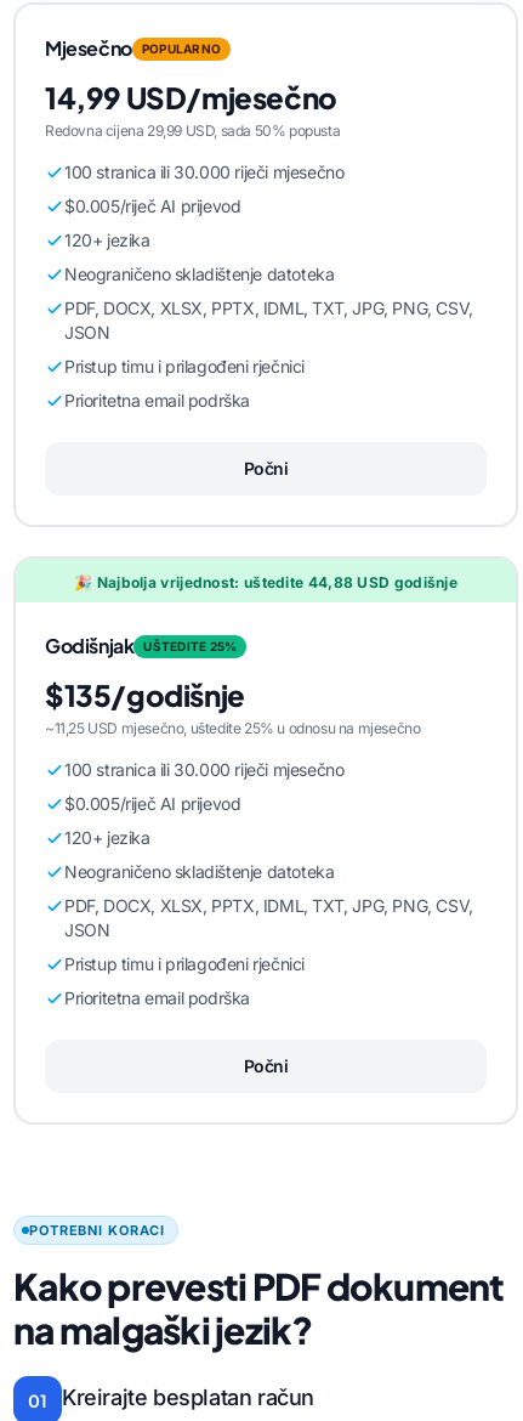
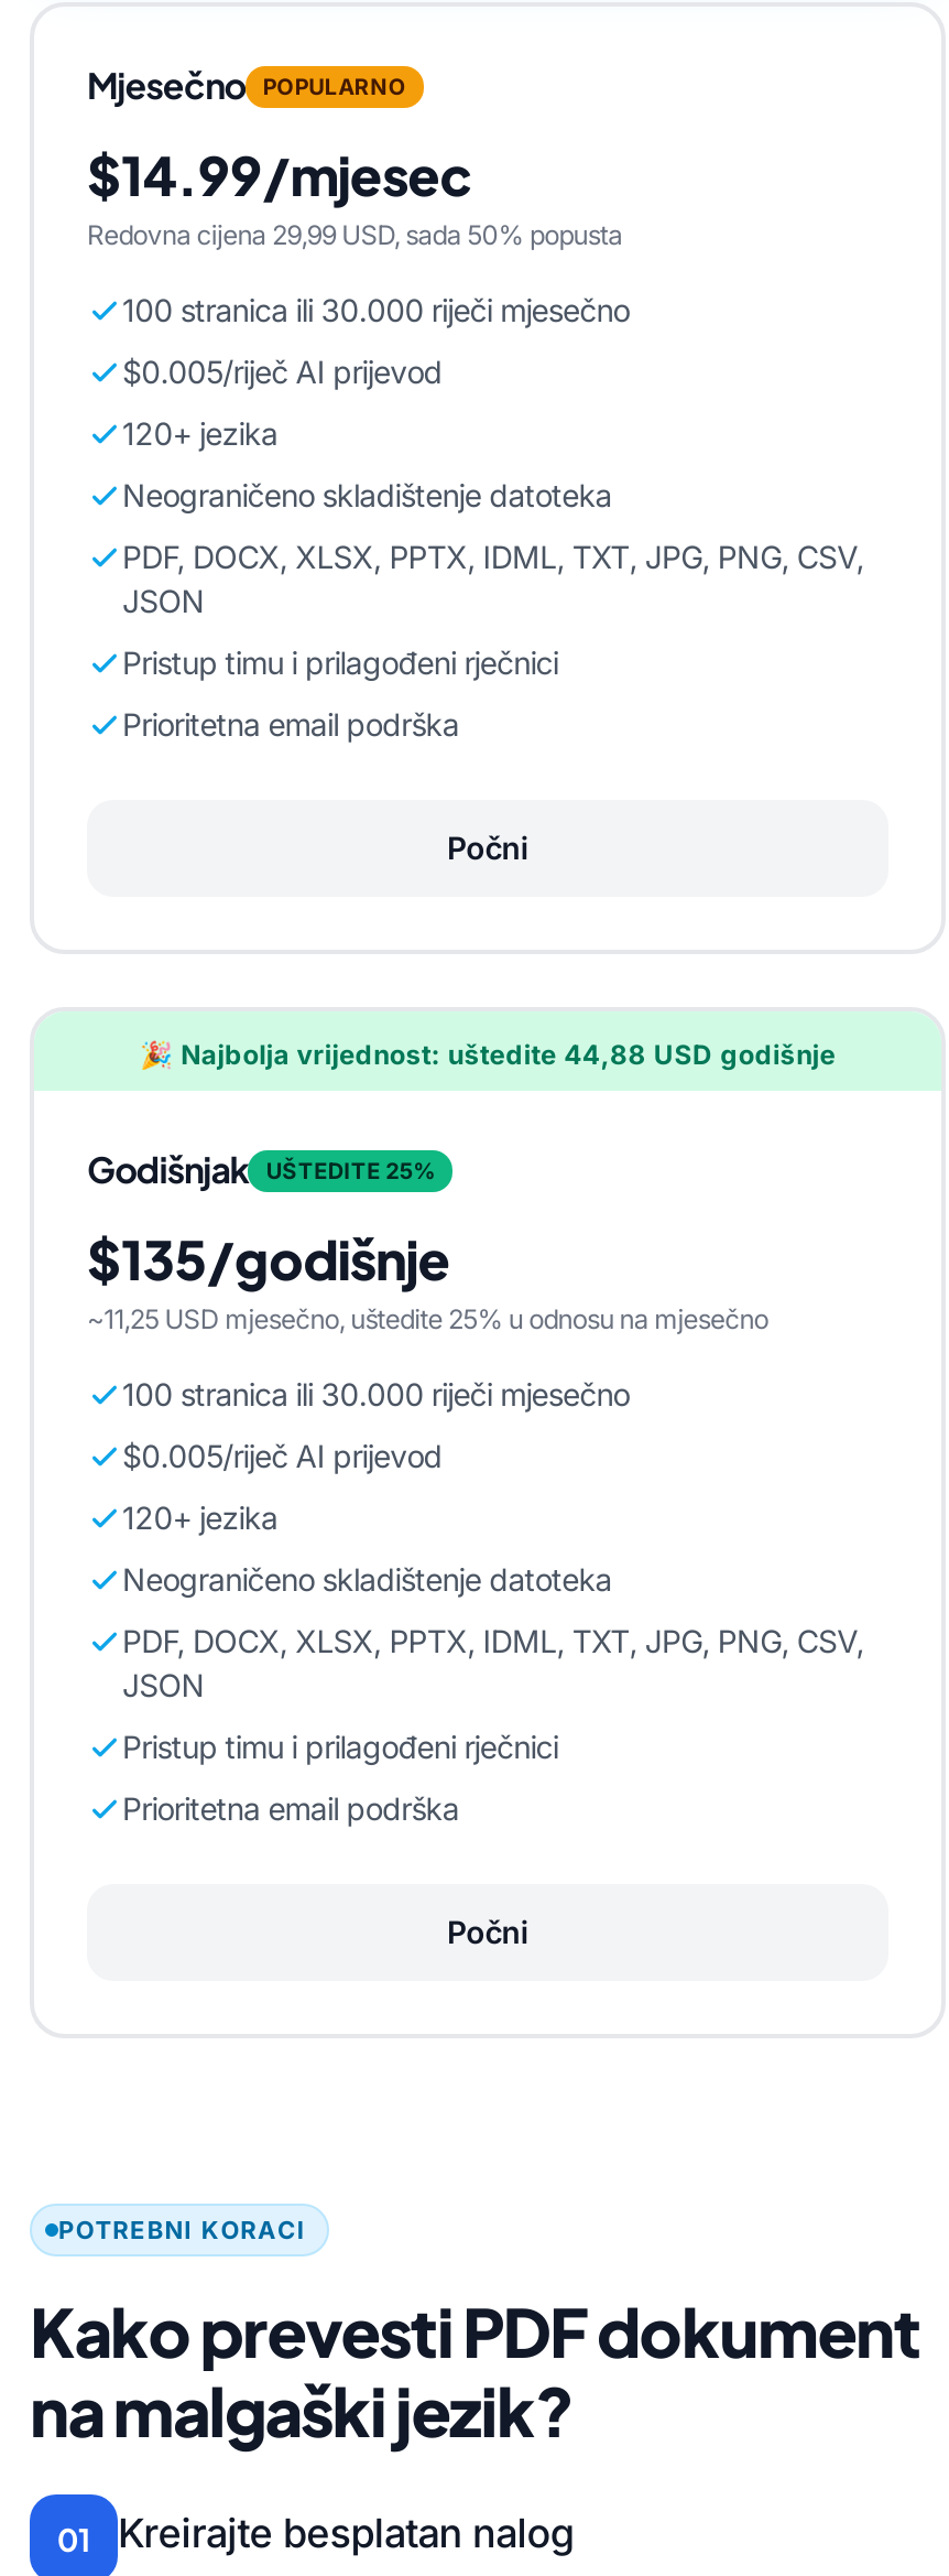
- 14,99 USD/mjesečno
+ $14.99/mjesec

- Kreirajte besplatan račun
+ Kreirajte besplatan nalog
